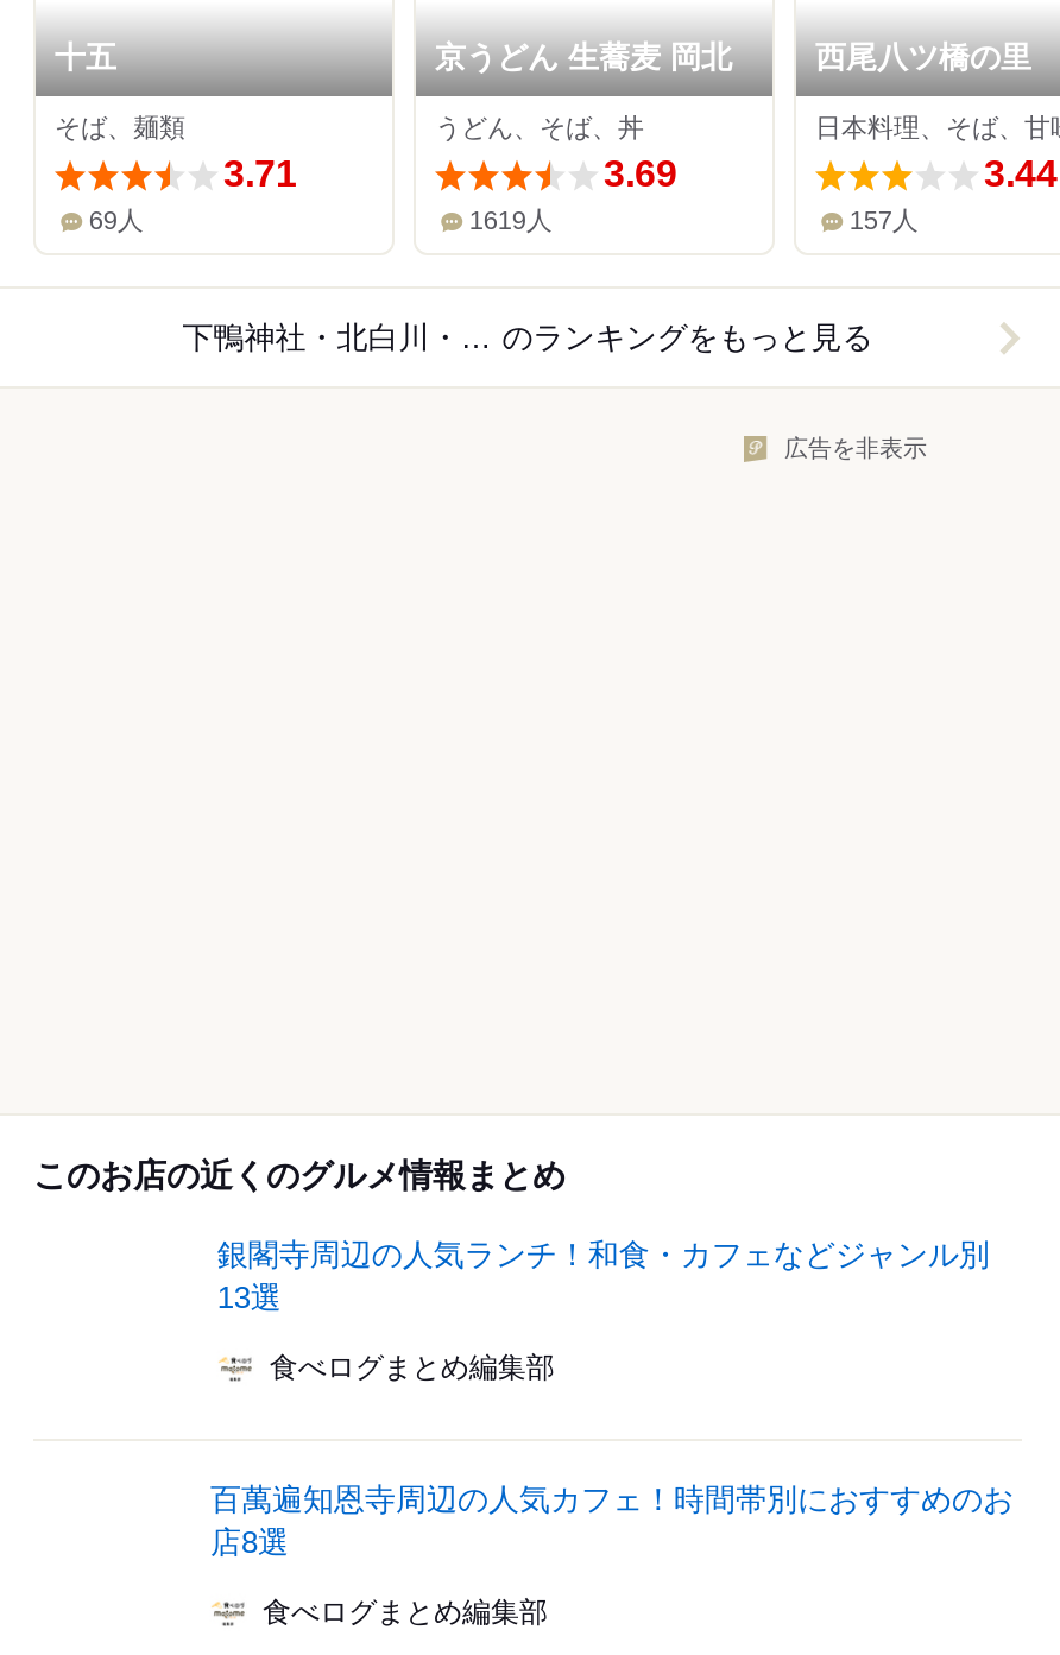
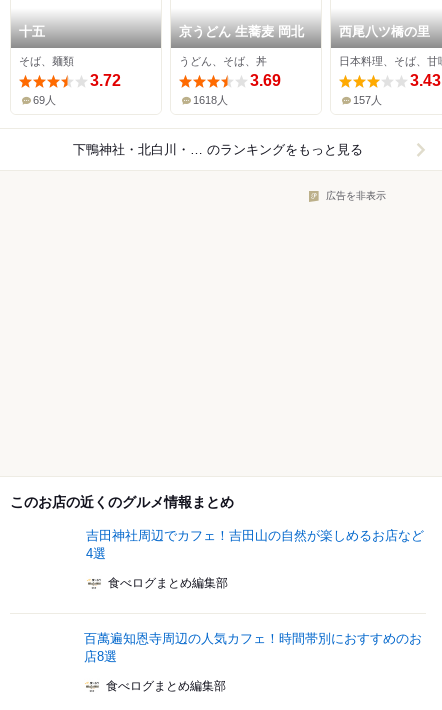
- 3.71
+ 3.72

- 3.44
+ 3.43

- 1619人
+ 1618人

- 銀閣寺周辺の人気ランチ！和食・カフェなどジャンル別
- 13選
+ 吉田神社周辺でカフェ！吉田山の自然が楽しめるお店など
+ 4選
